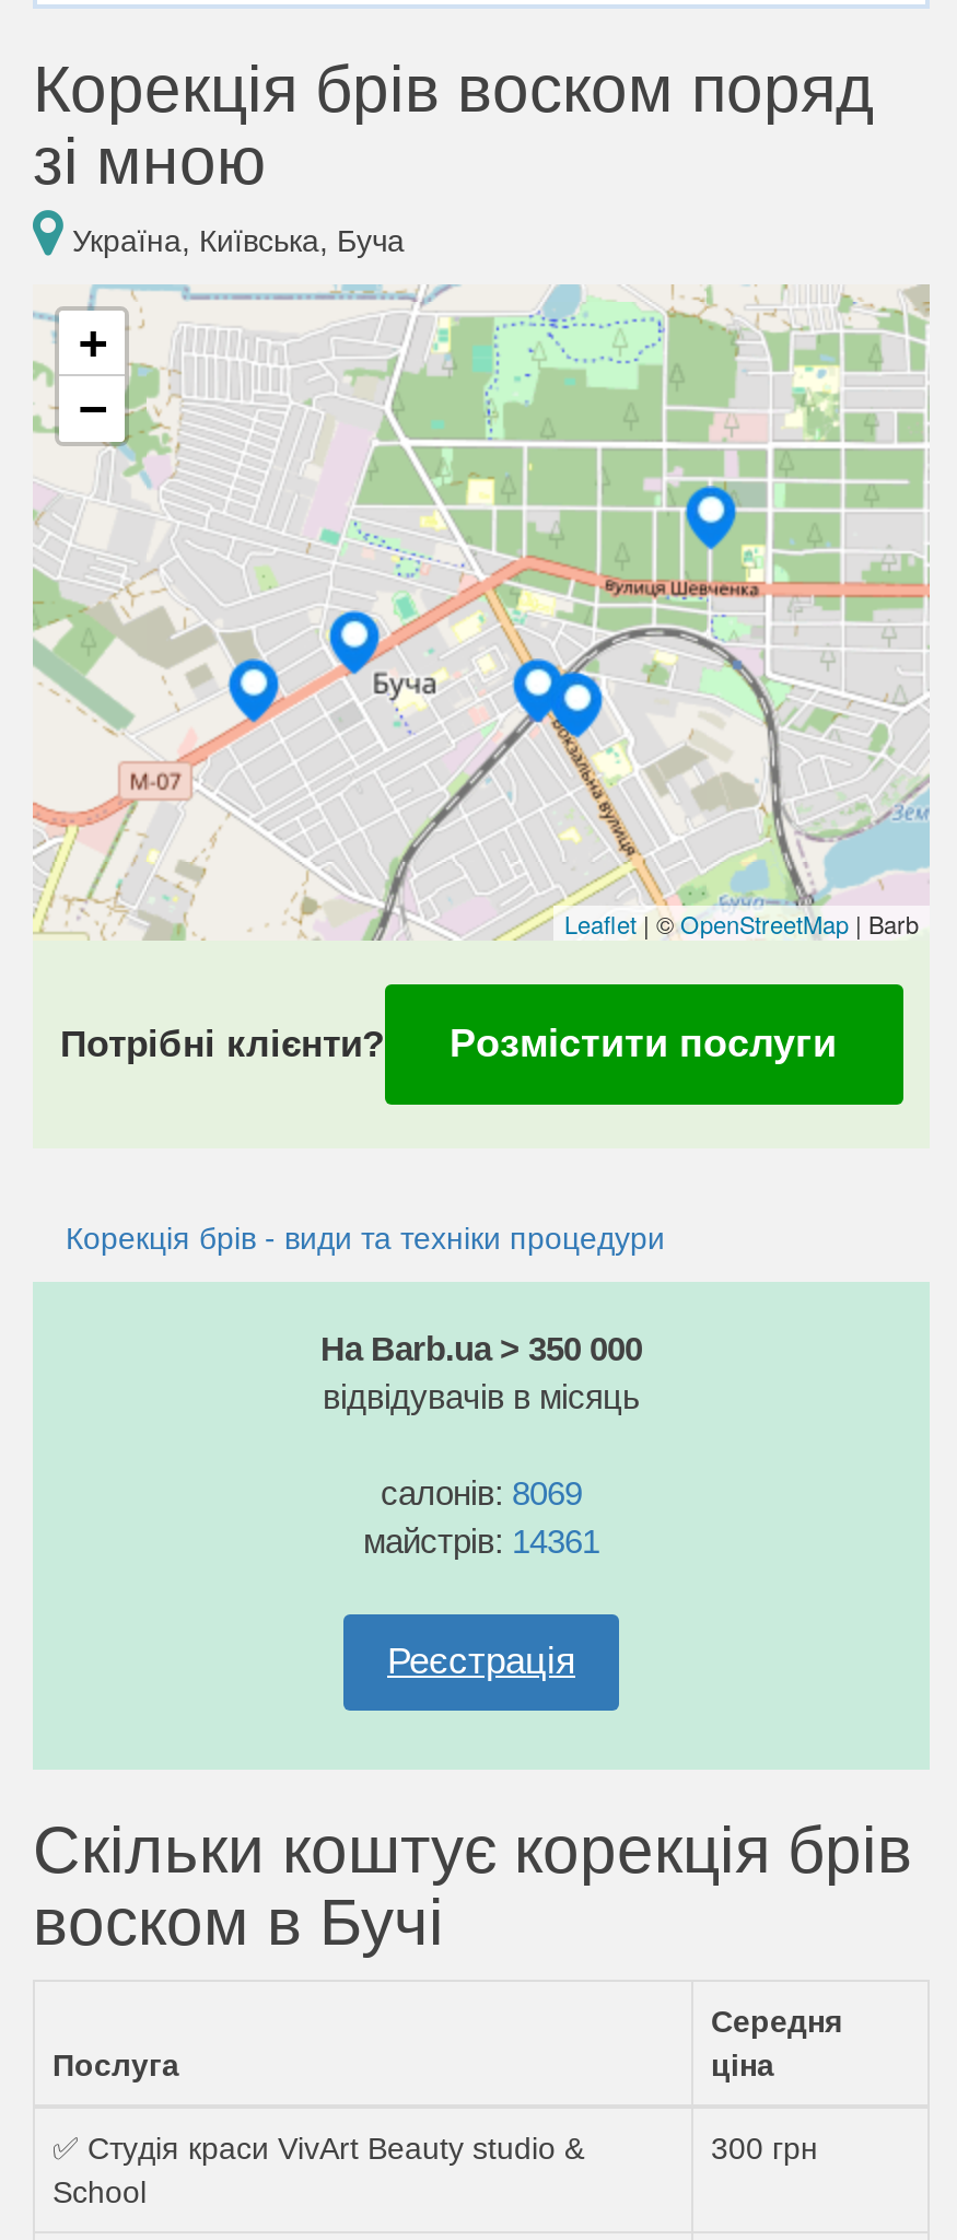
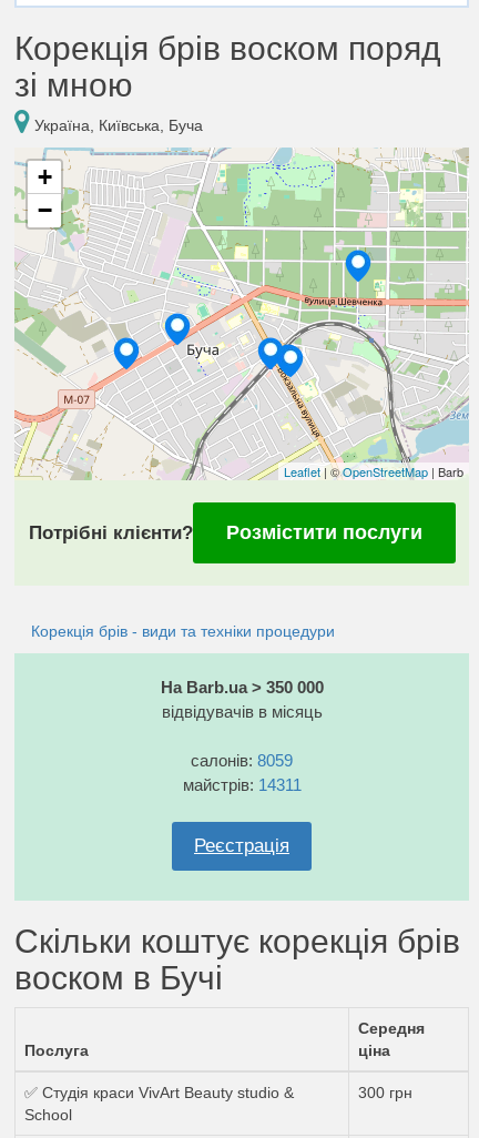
- салонів: 8069
+ салонів: 8059

- майстрів: 14361
+ майстрів: 14311
